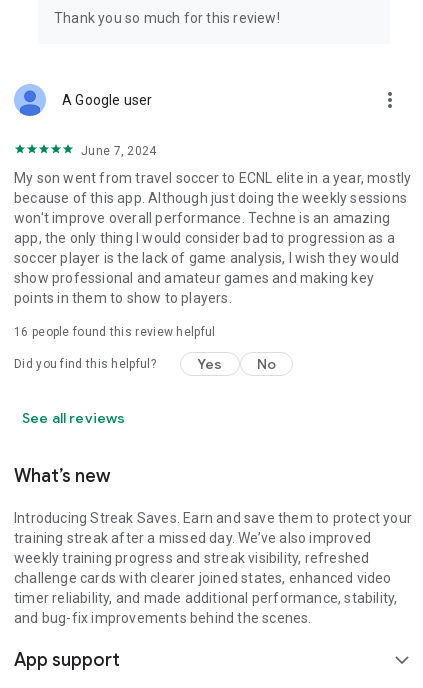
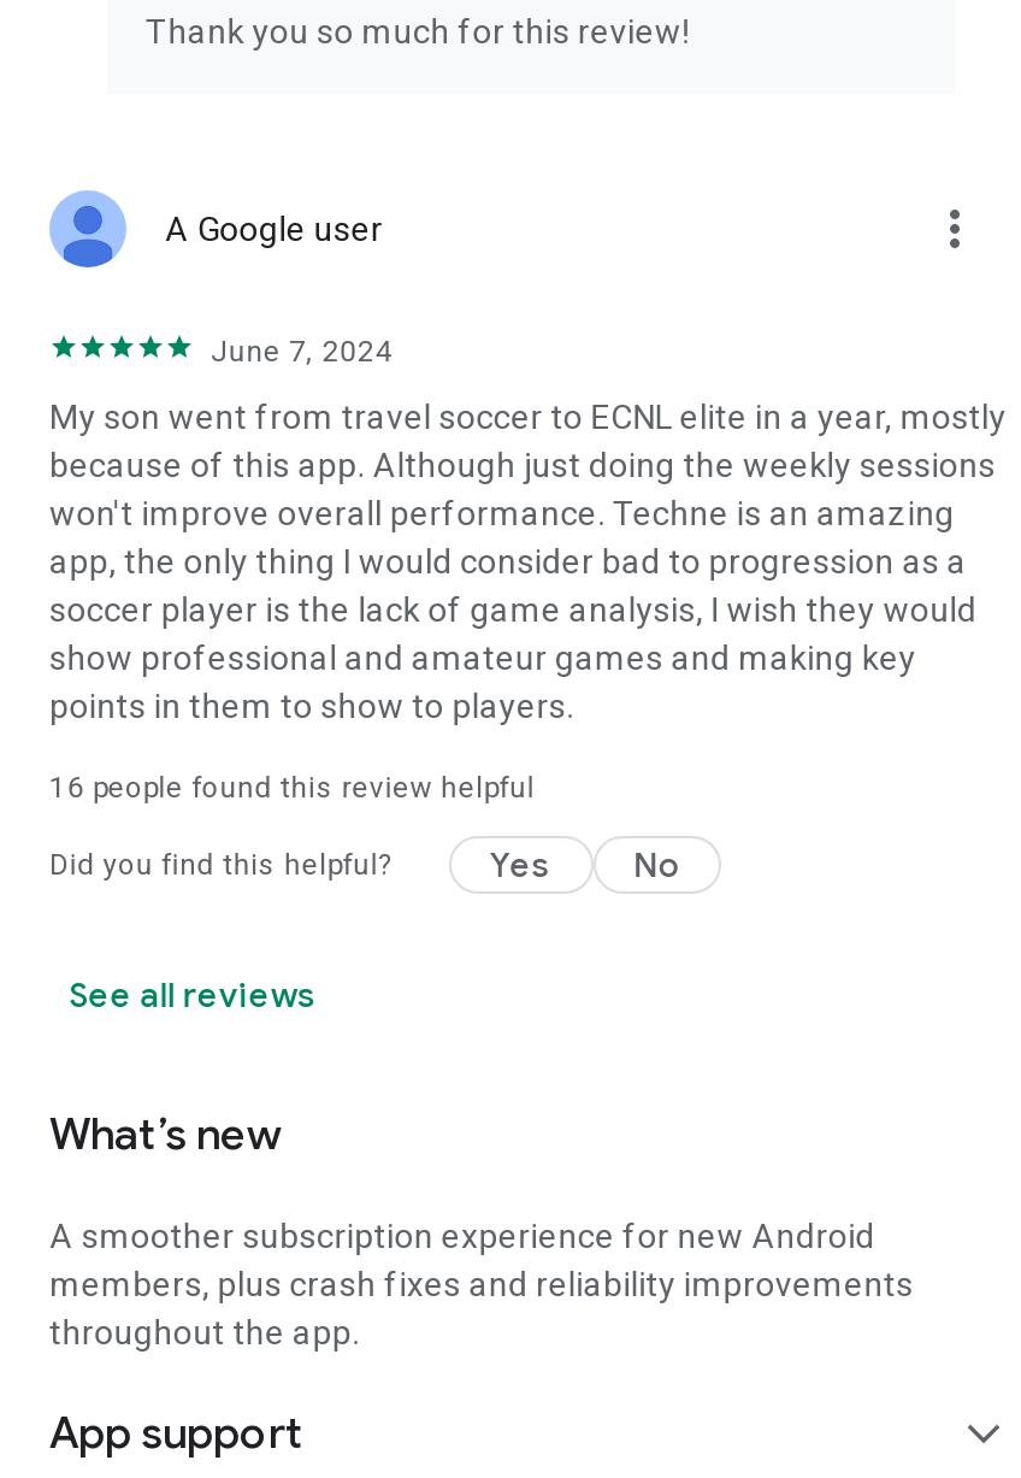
- Introducing Streak Saves. Earn and save them to protect your
- training streak after a missed day. We’ve also improved
- weekly training progress and streak visibility, refreshed
- challenge cards with clearer joined states, enhanced video
- timer reliability, and made additional performance, stability,
- and bug-fix improvements behind the scenes.
+ A smoother subscription experience for new Android
+ members, plus crash fixes and reliability improvements
+ throughout the app.
